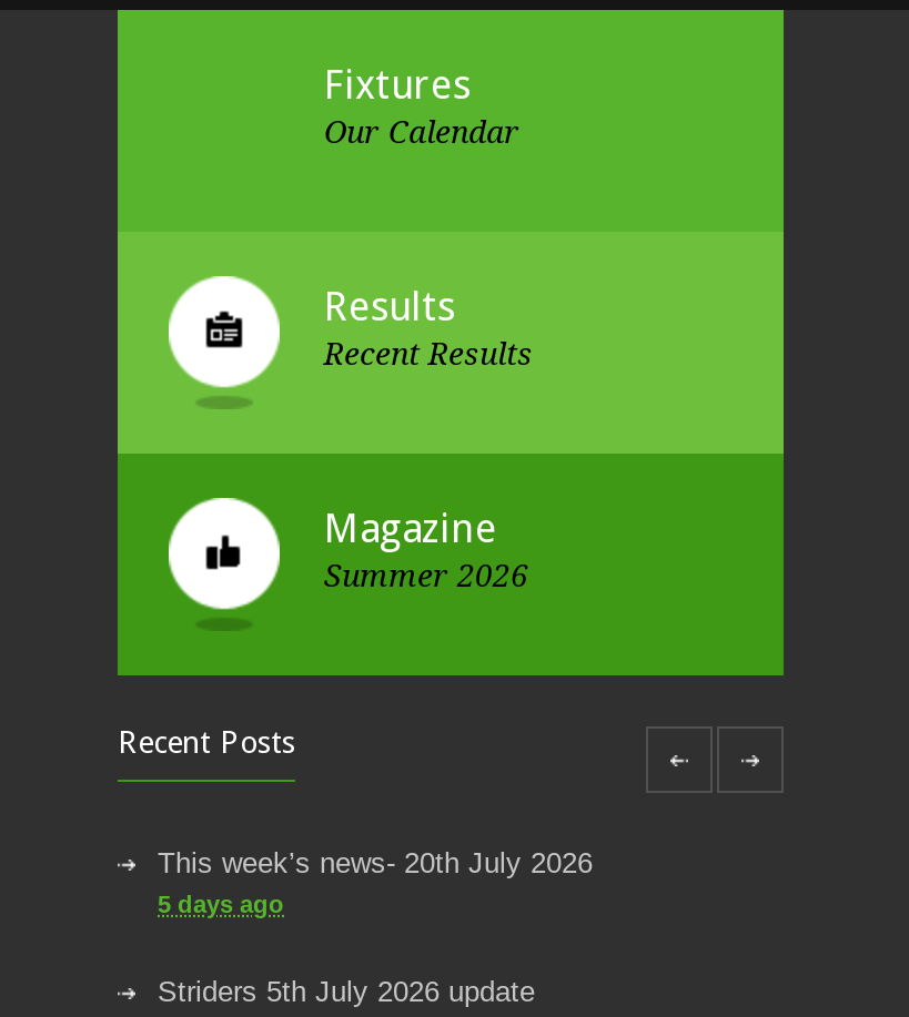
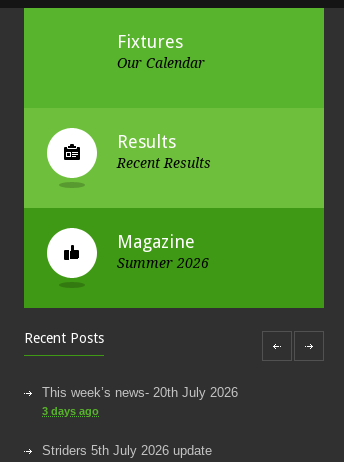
- 5 days ago
+ 3 days ago
